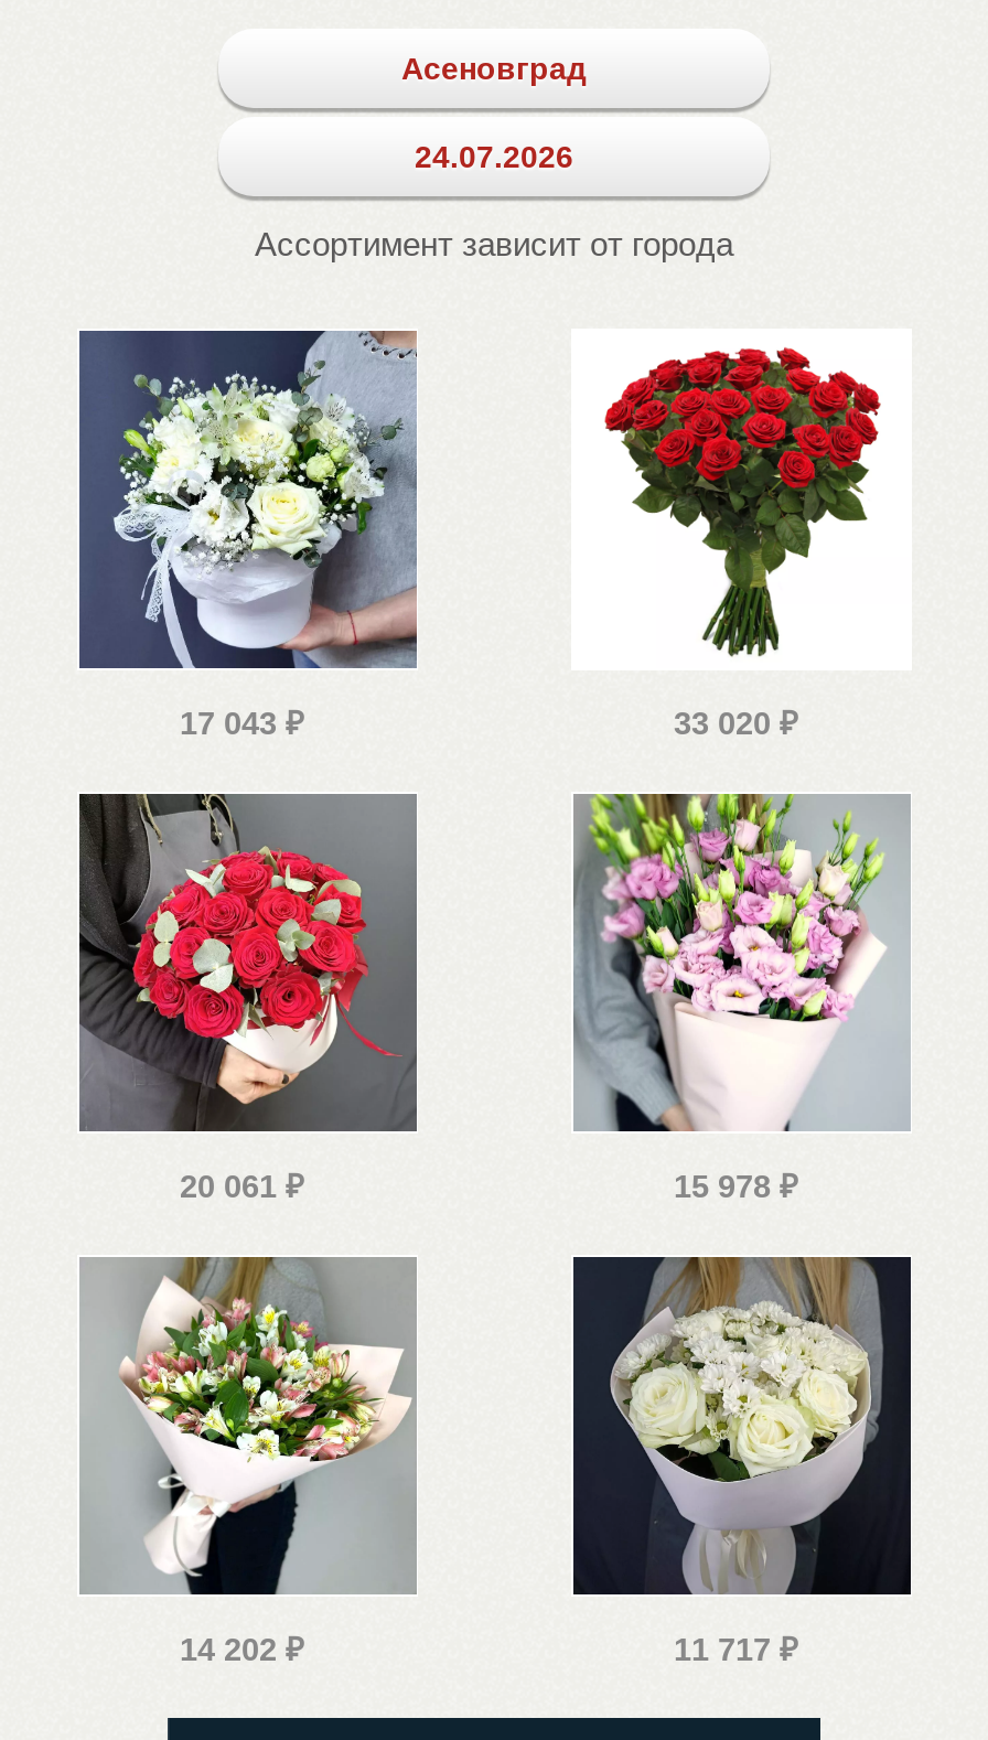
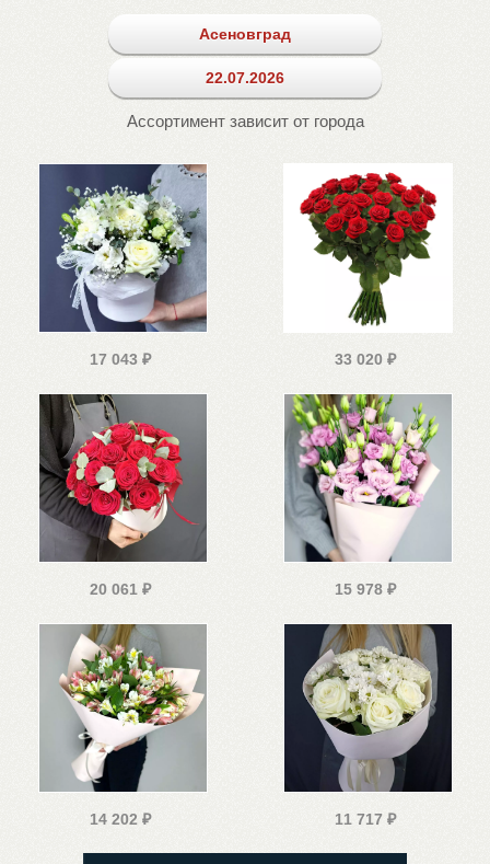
- 24.07.2026
+ 22.07.2026
